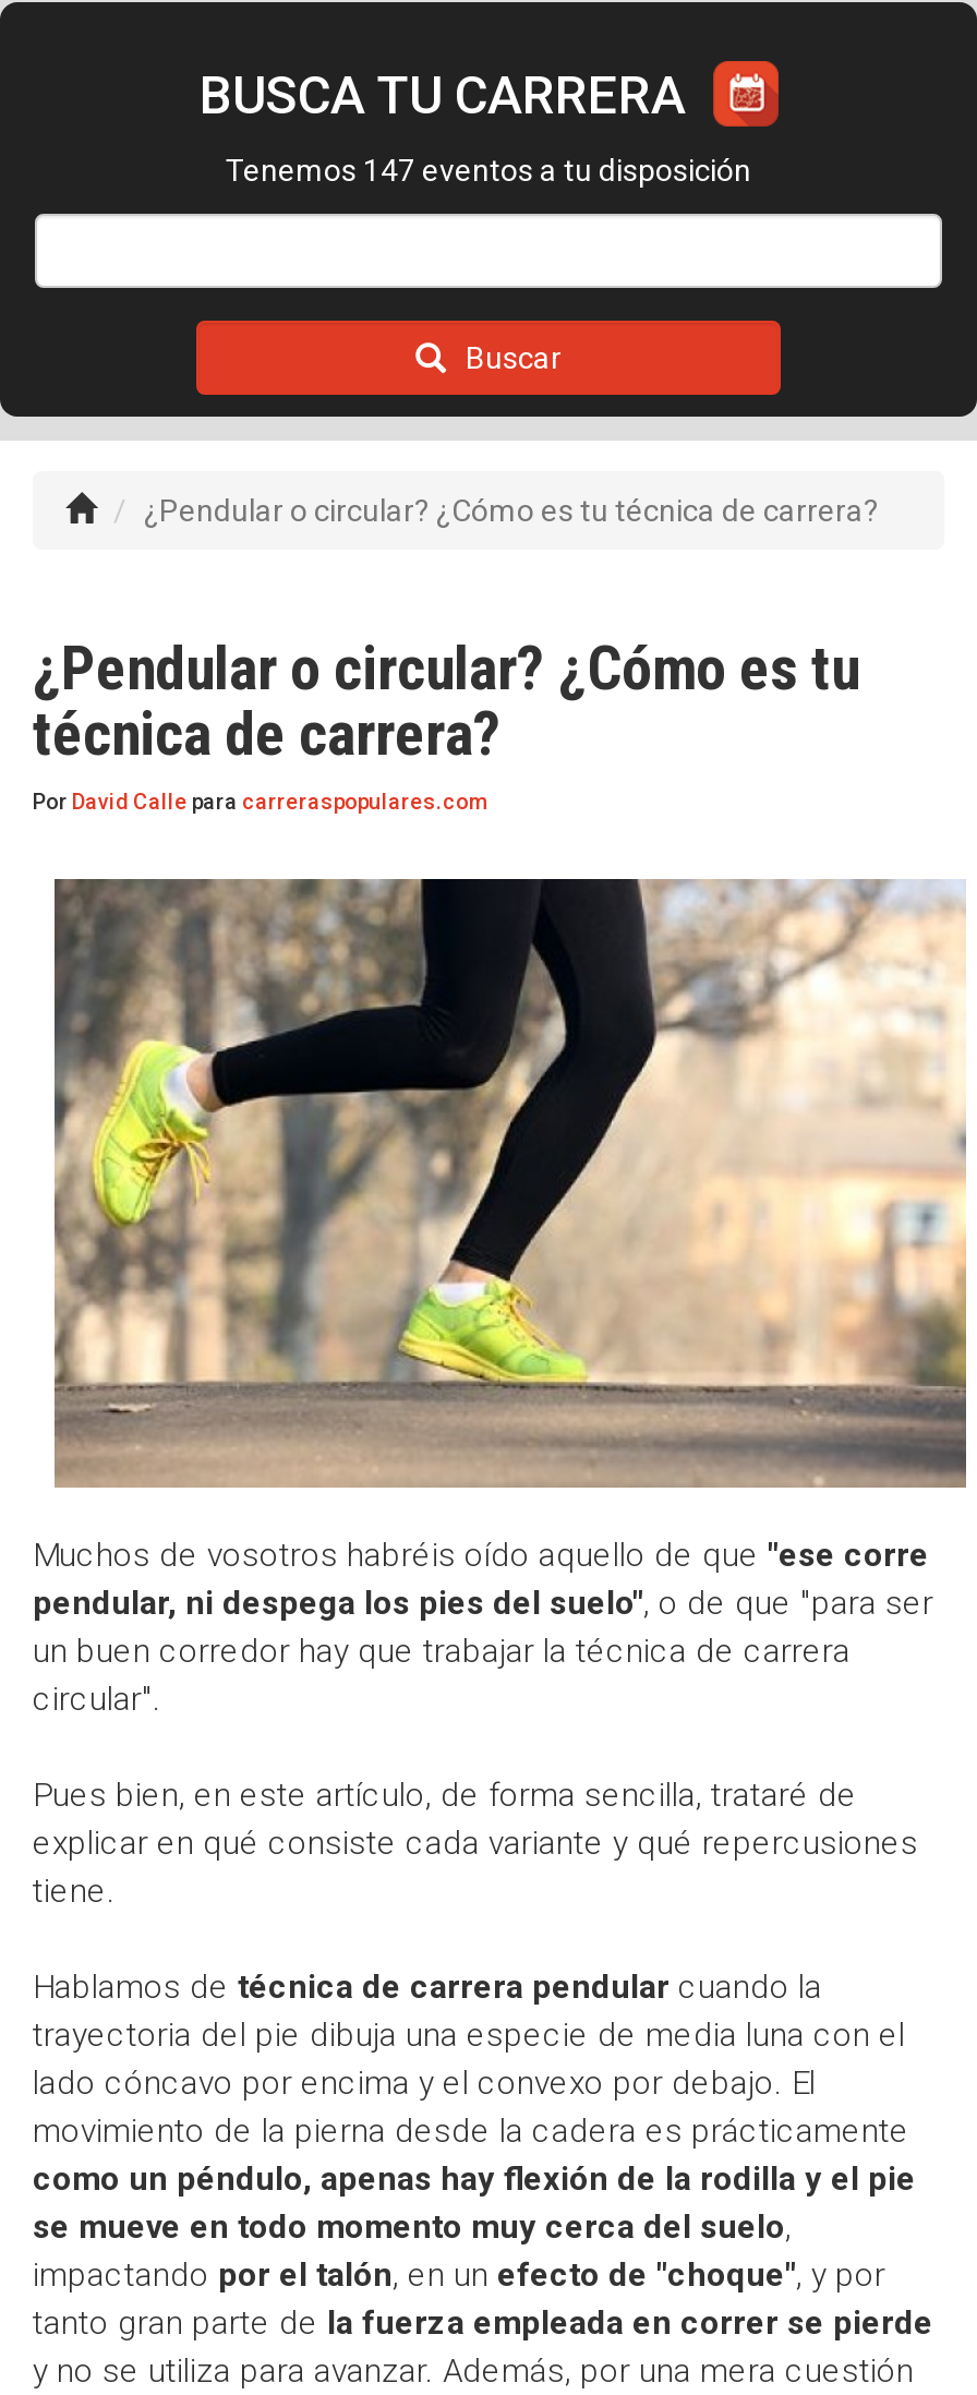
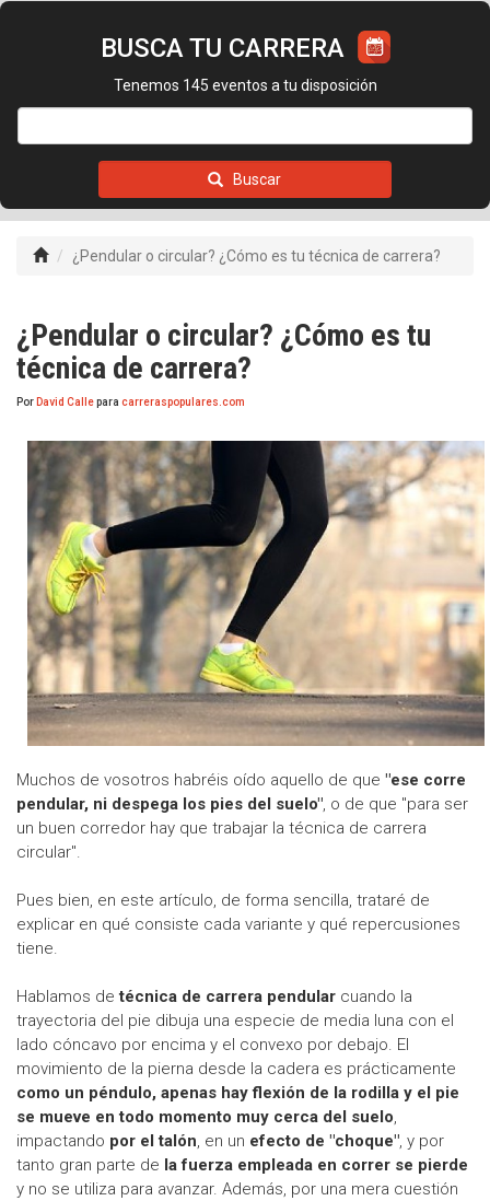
- Tenemos 147 eventos a tu disposición
+ Tenemos 145 eventos a tu disposición
